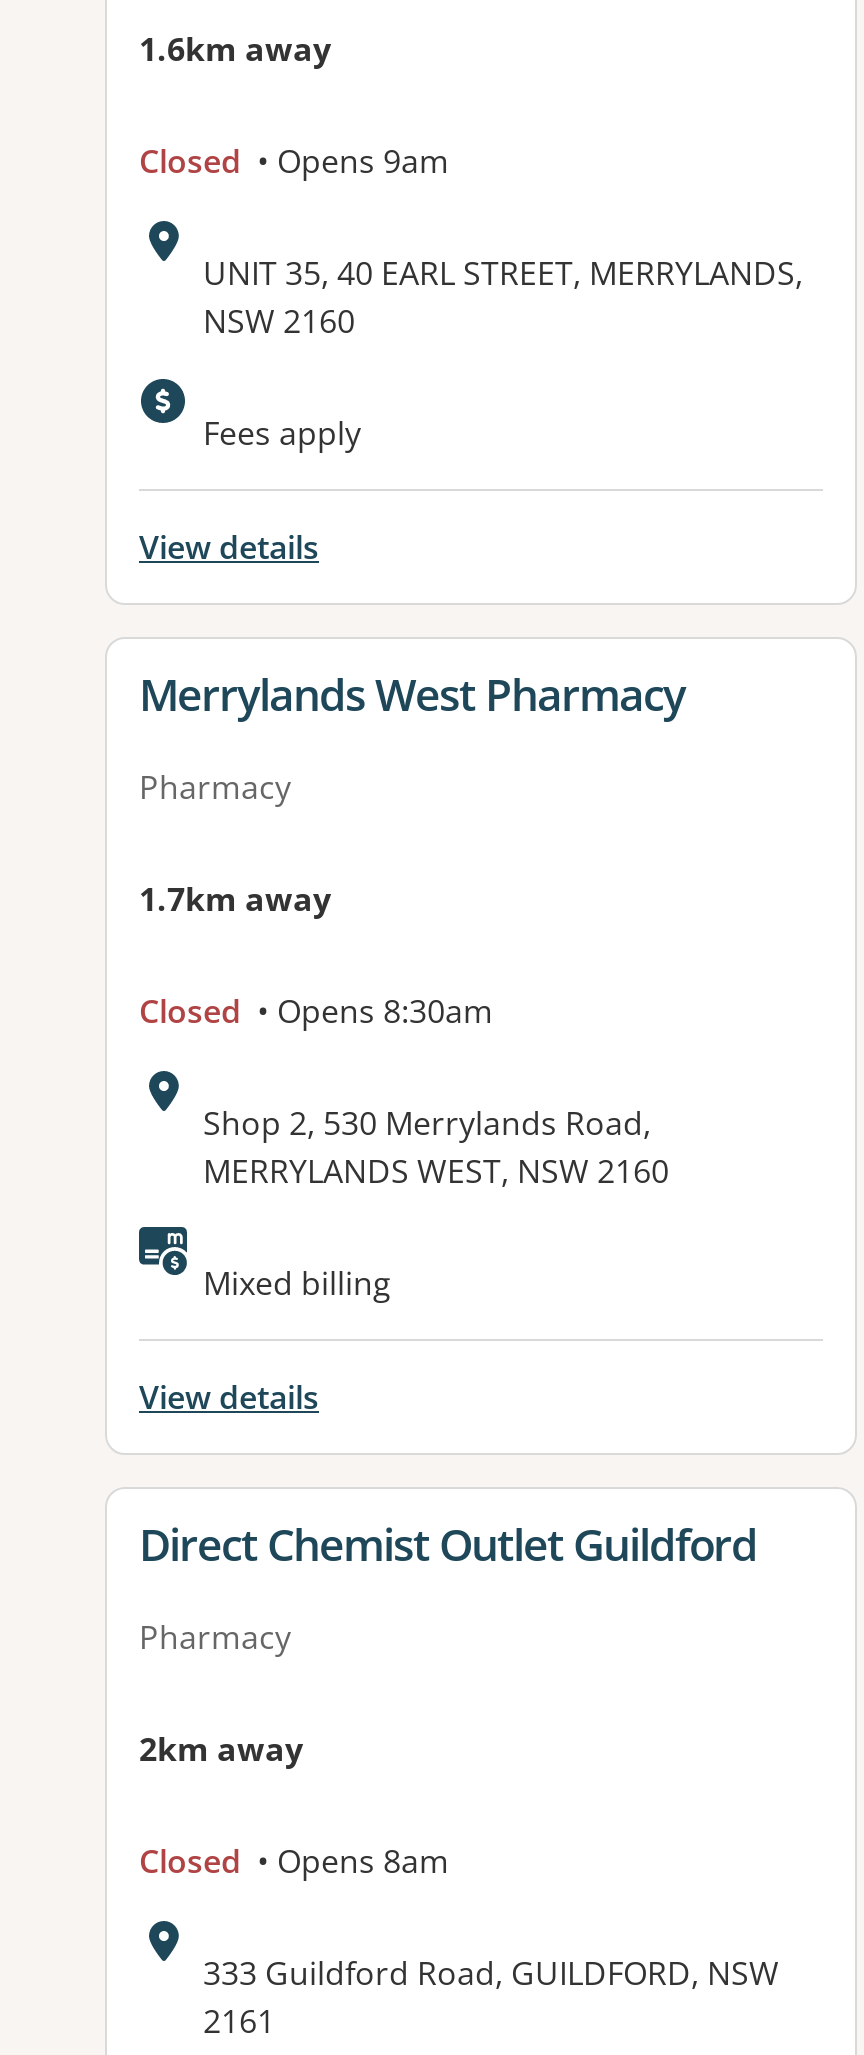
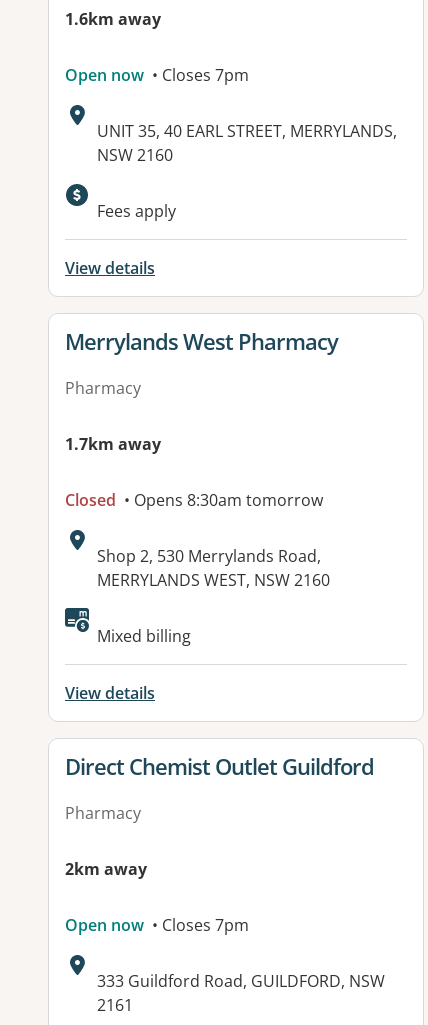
- Closed • Opens 9am
+ Open now • Closes 7pm

- Closed • Opens 8:30am
+ Closed • Opens 8:30am tomorrow

- Closed • Opens 8am
+ Open now • Closes 7pm
